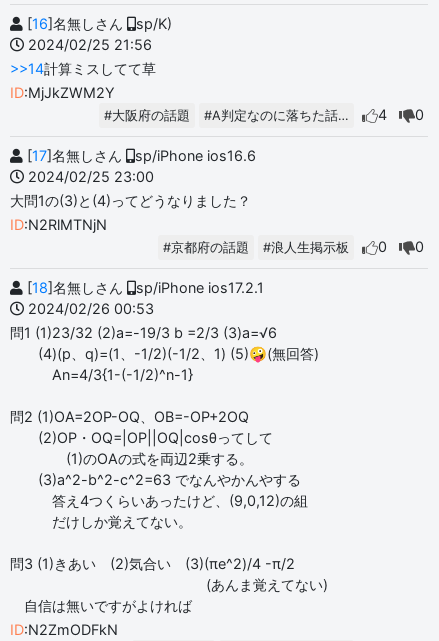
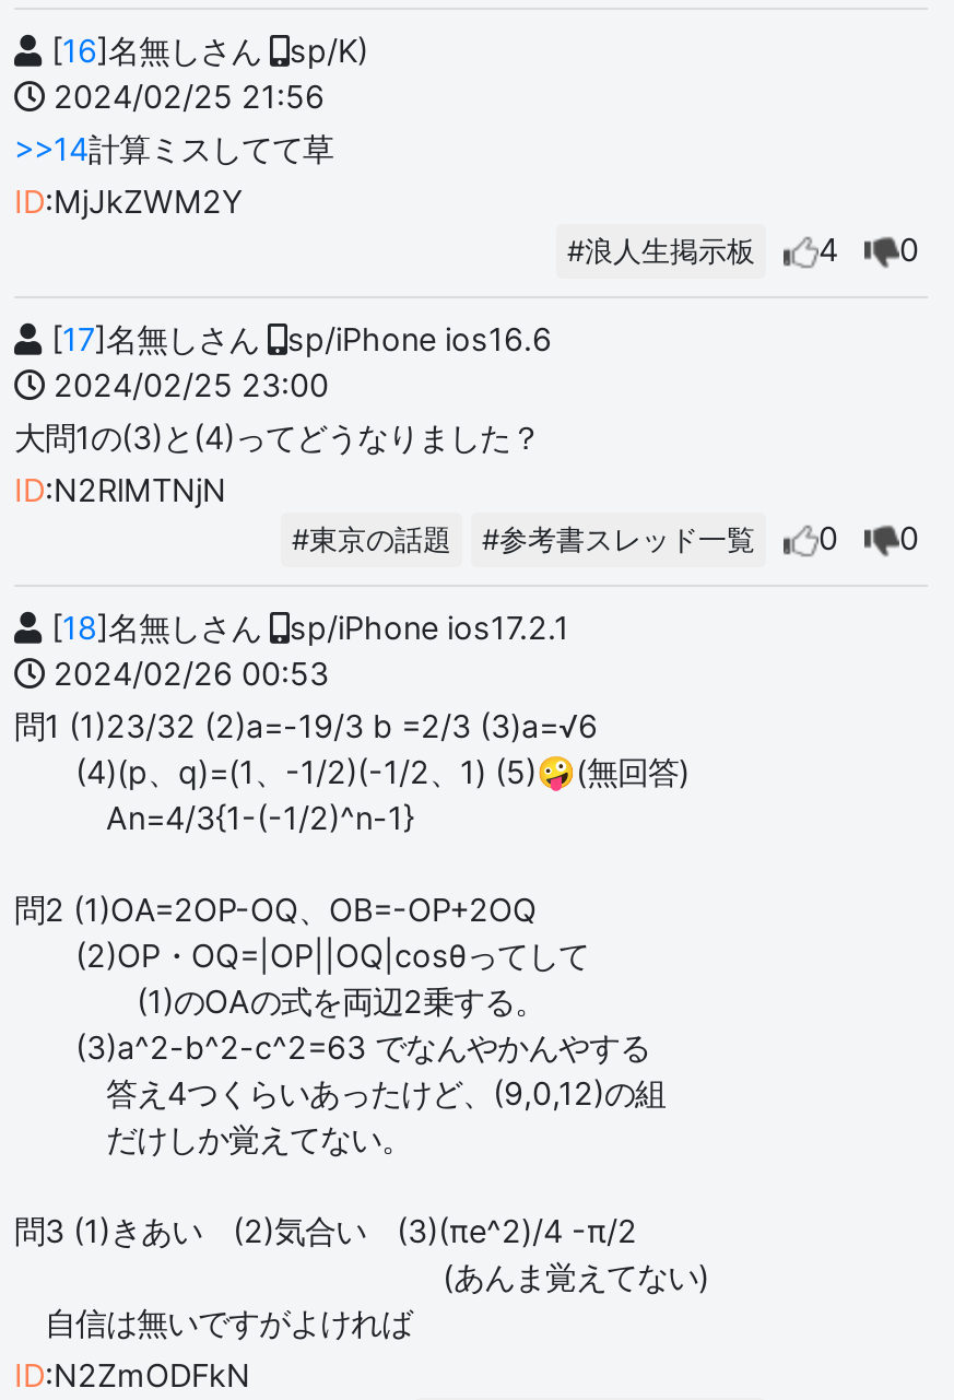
- #大阪府の話題
- #A判定なのに落ちた話…

- #京都府の話題
+ #東京の話題
+ #参考書スレッド一覧

moved up: #浪人生掲示板
